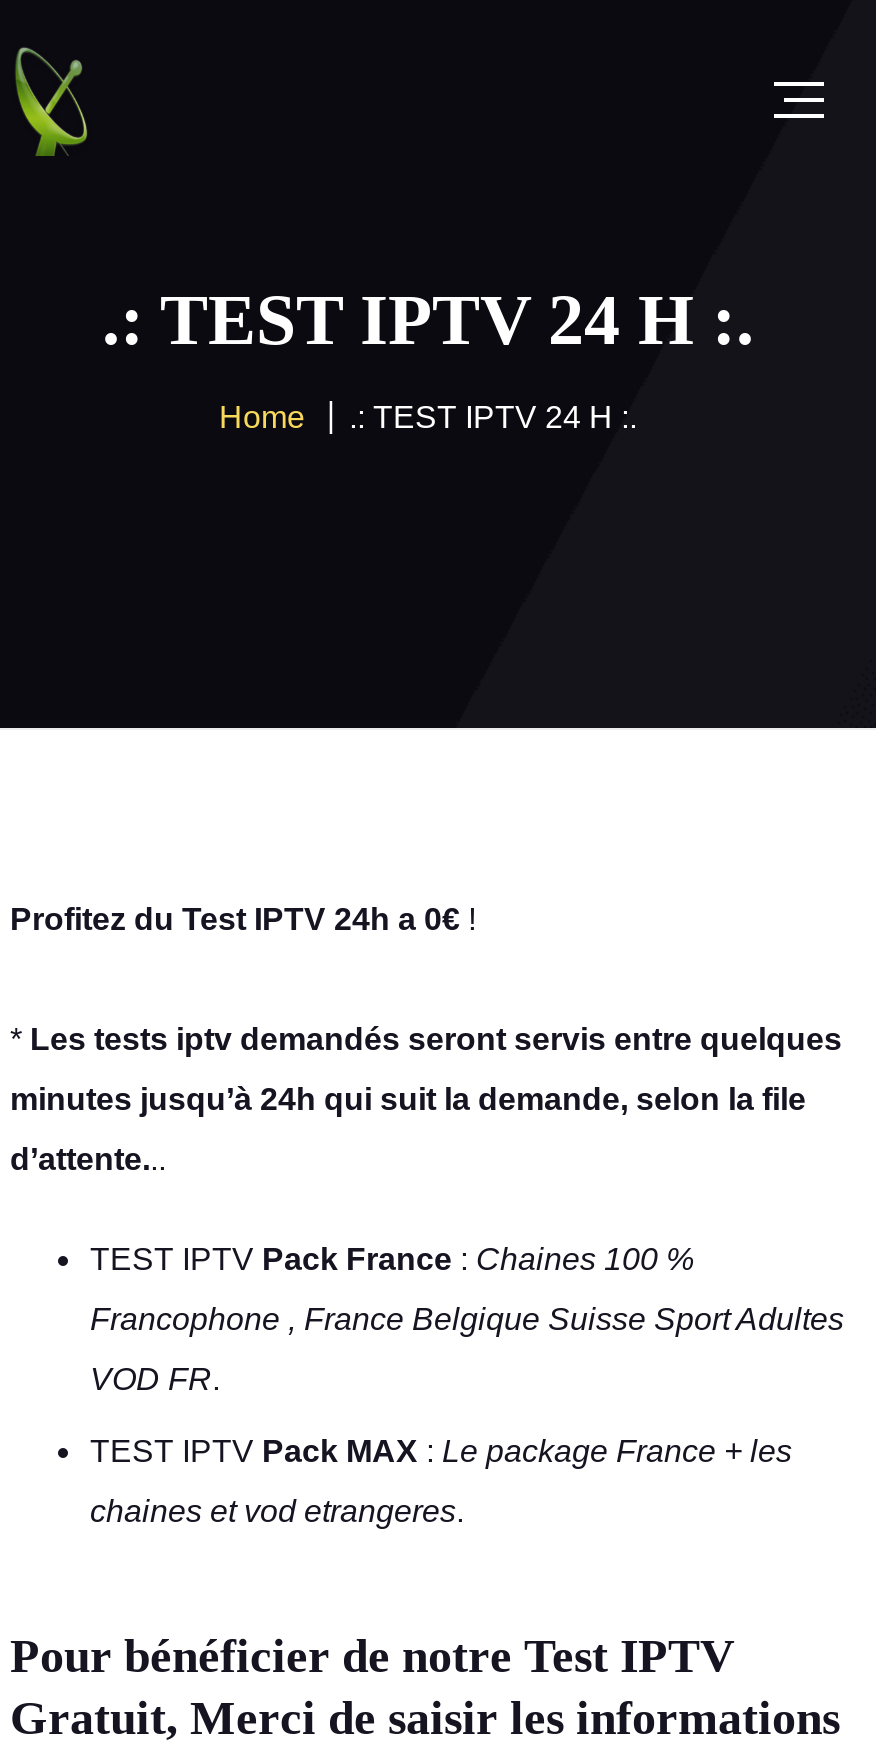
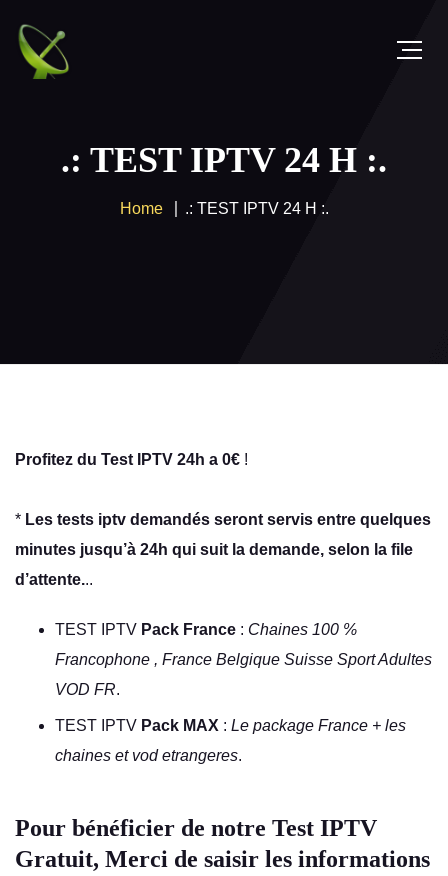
- [image]
+ [image]
